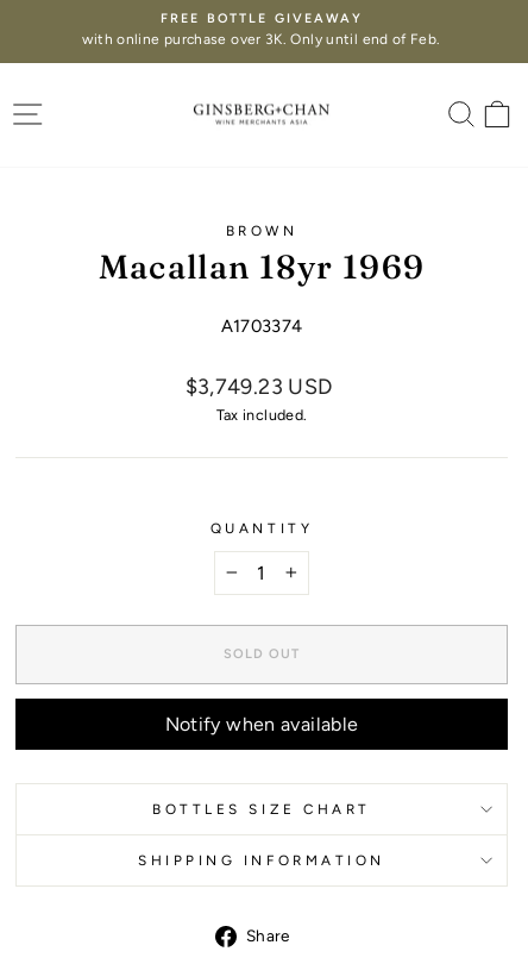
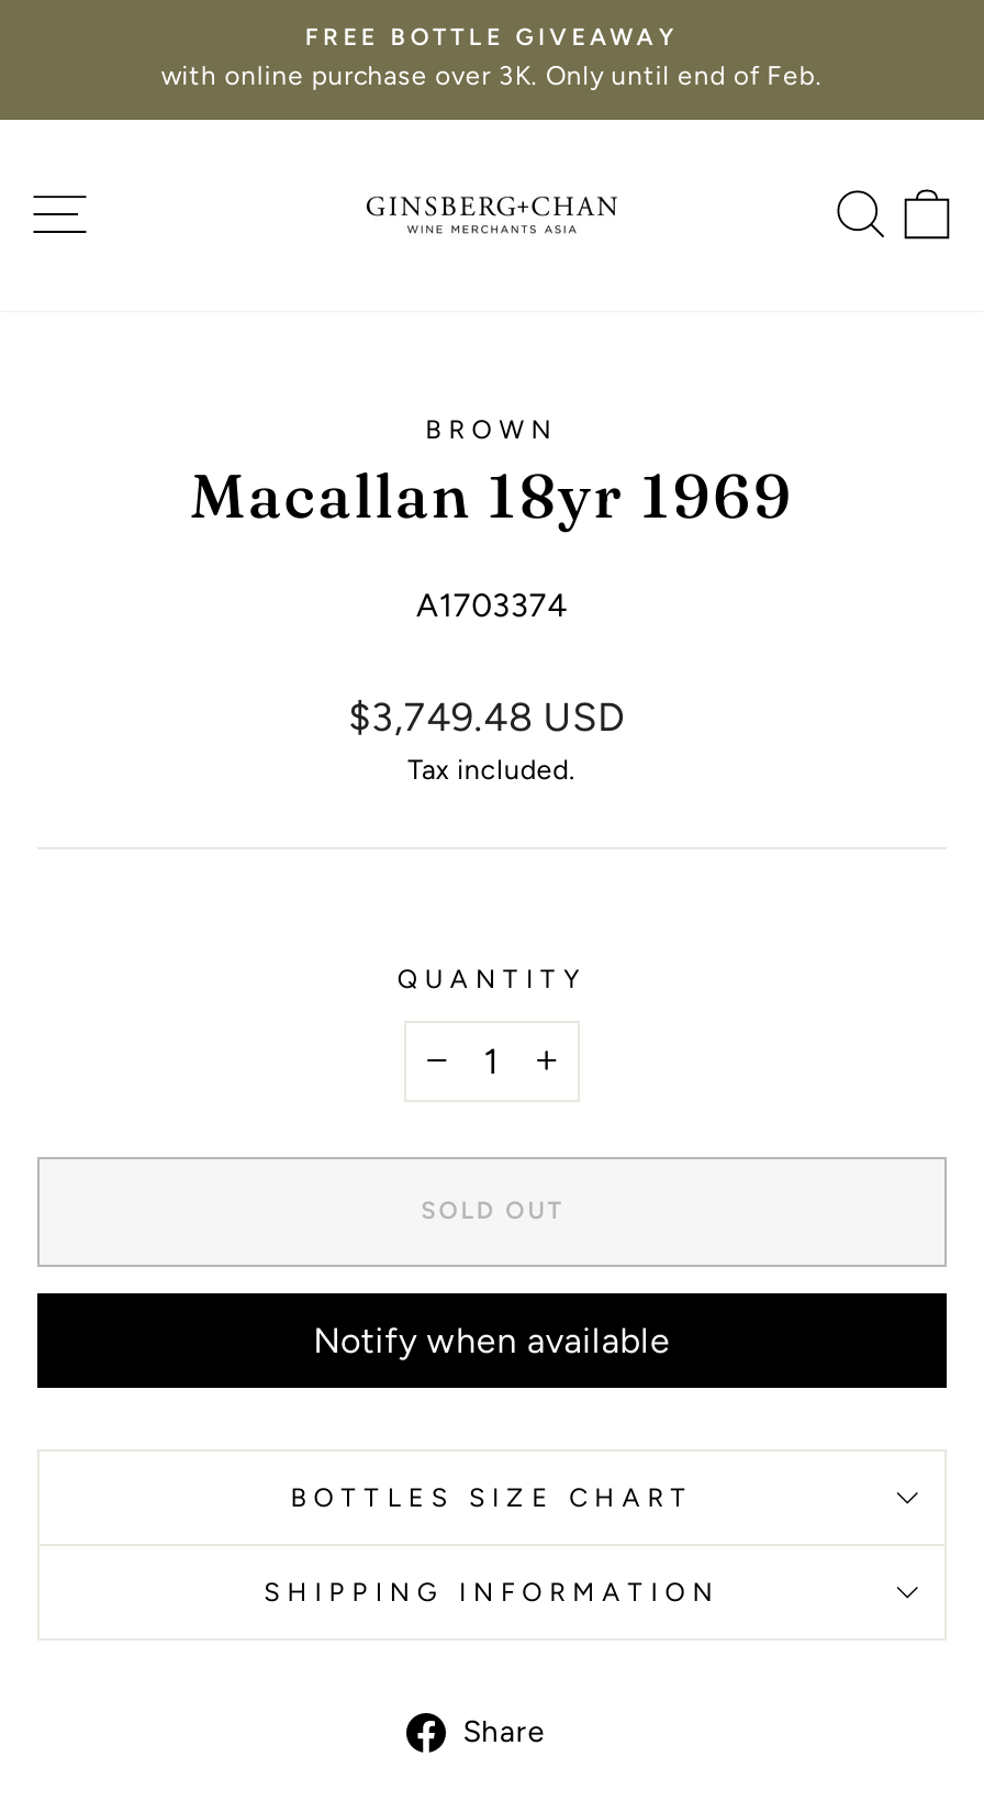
- $3,749.23 USD
+ $3,749.48 USD
